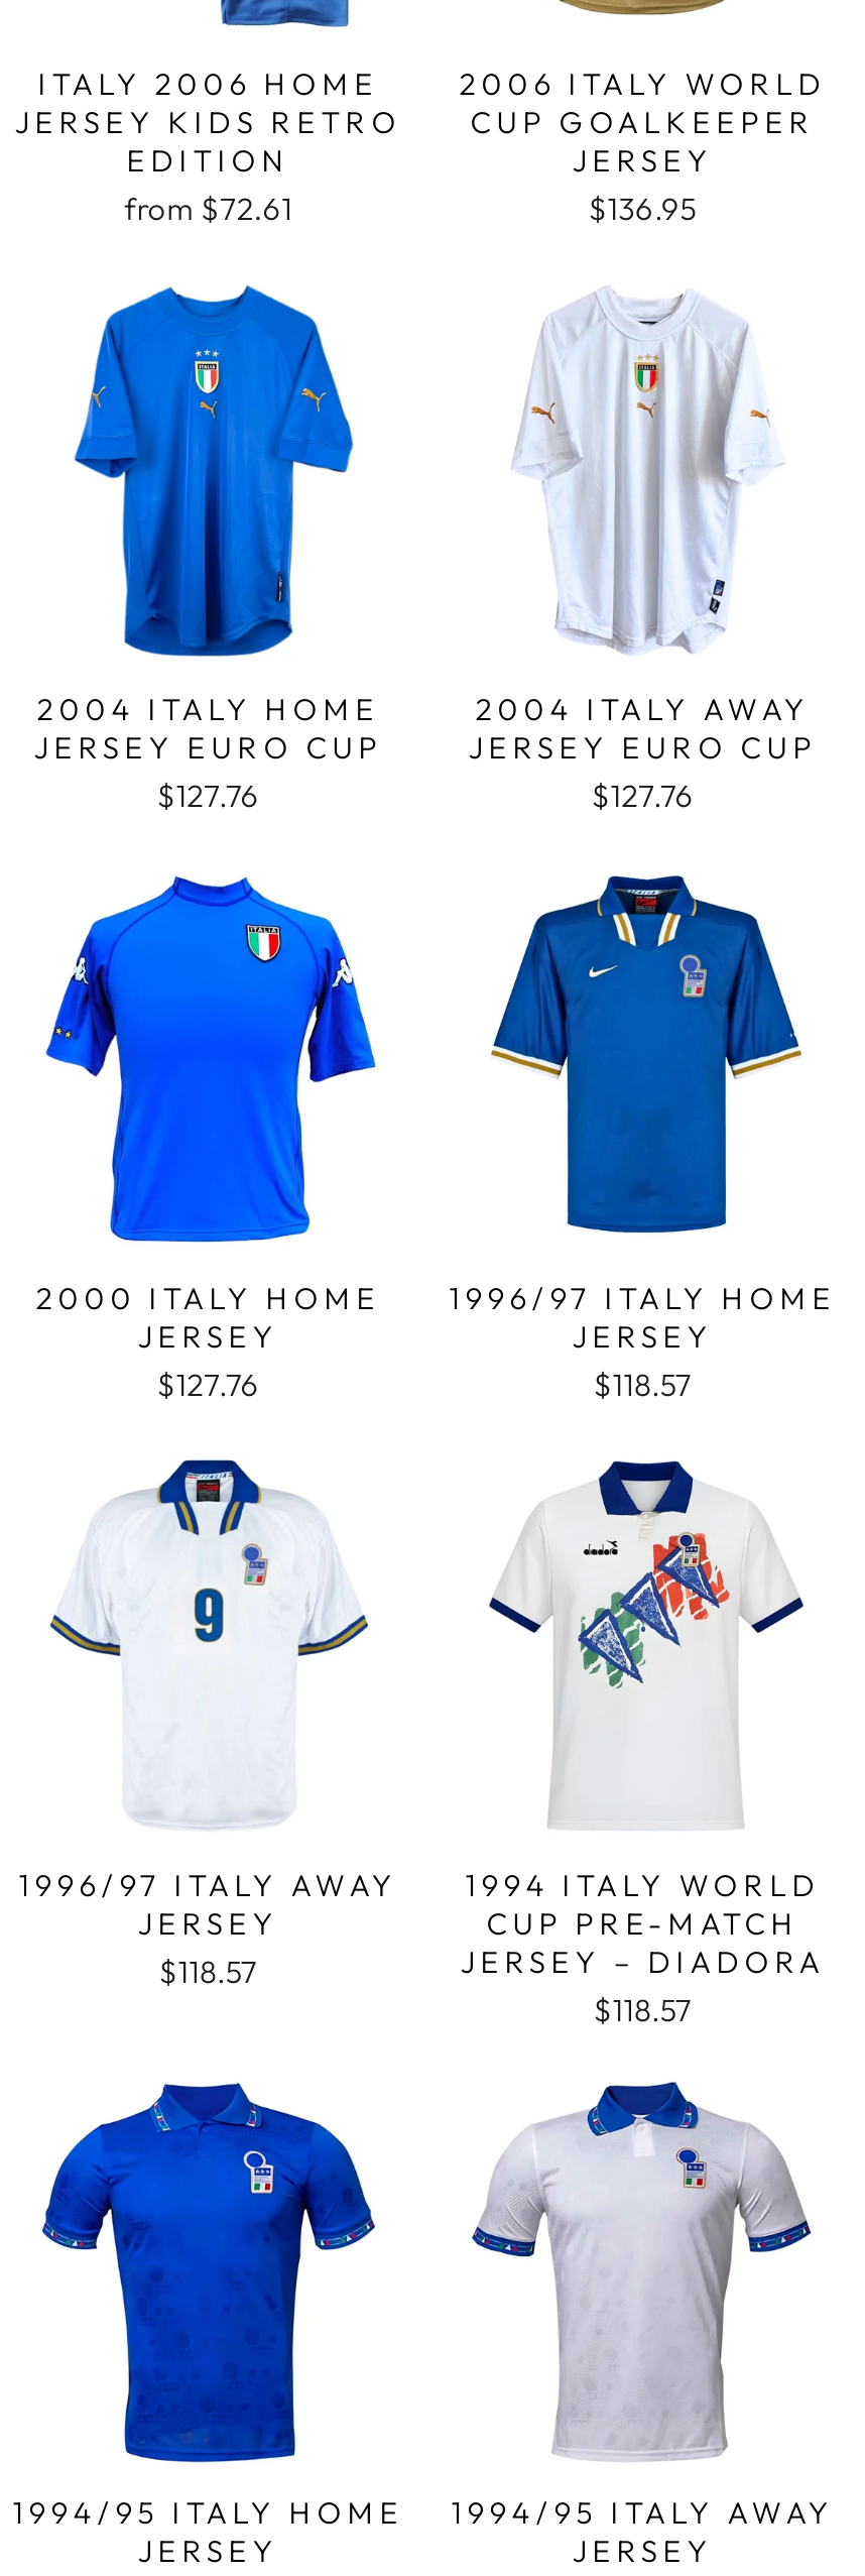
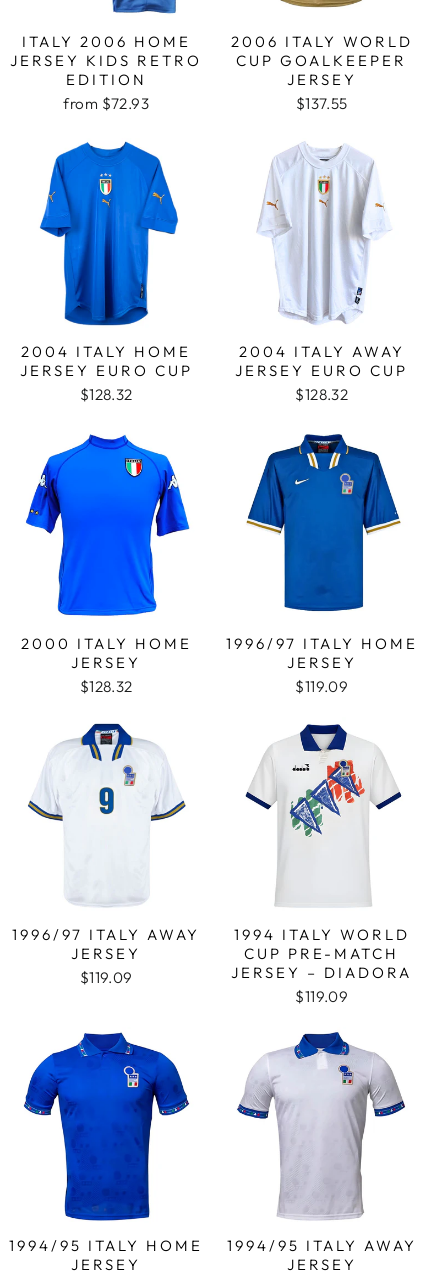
- from $72.61
+ from $72.93

- $136.95
+ $137.55

- $127.76
+ $128.32

- $127.76
+ $128.32

- $127.76
+ $128.32

- $118.57
+ $119.09

- $118.57
+ $119.09

- $118.57
+ $119.09
